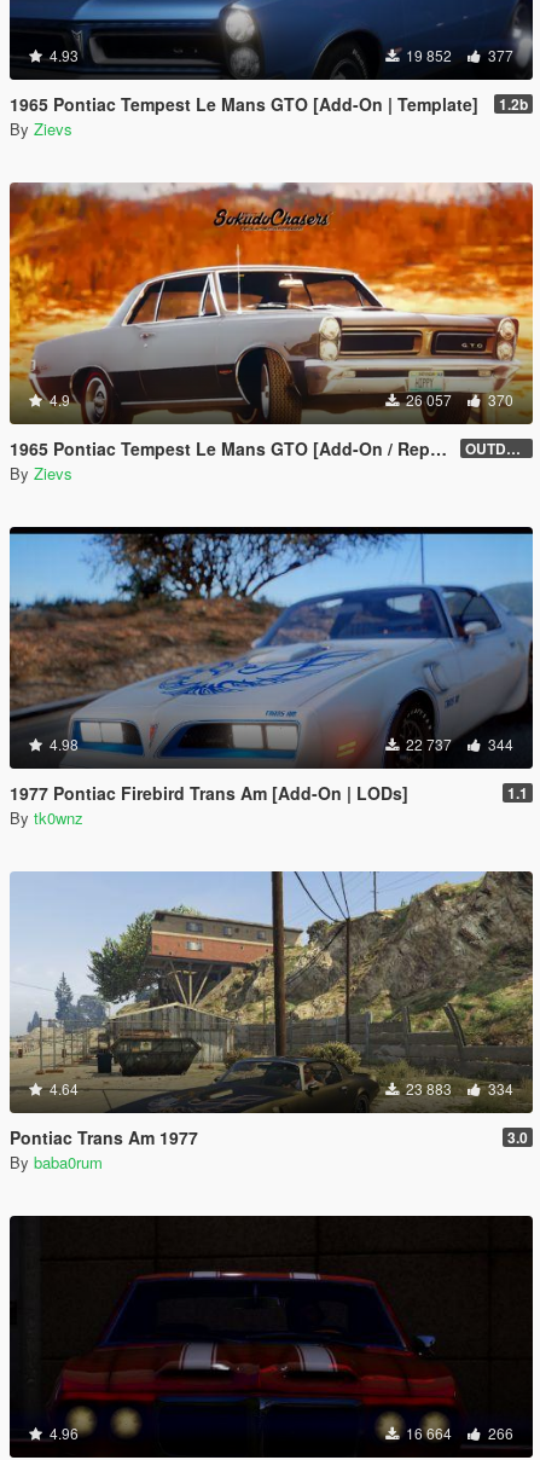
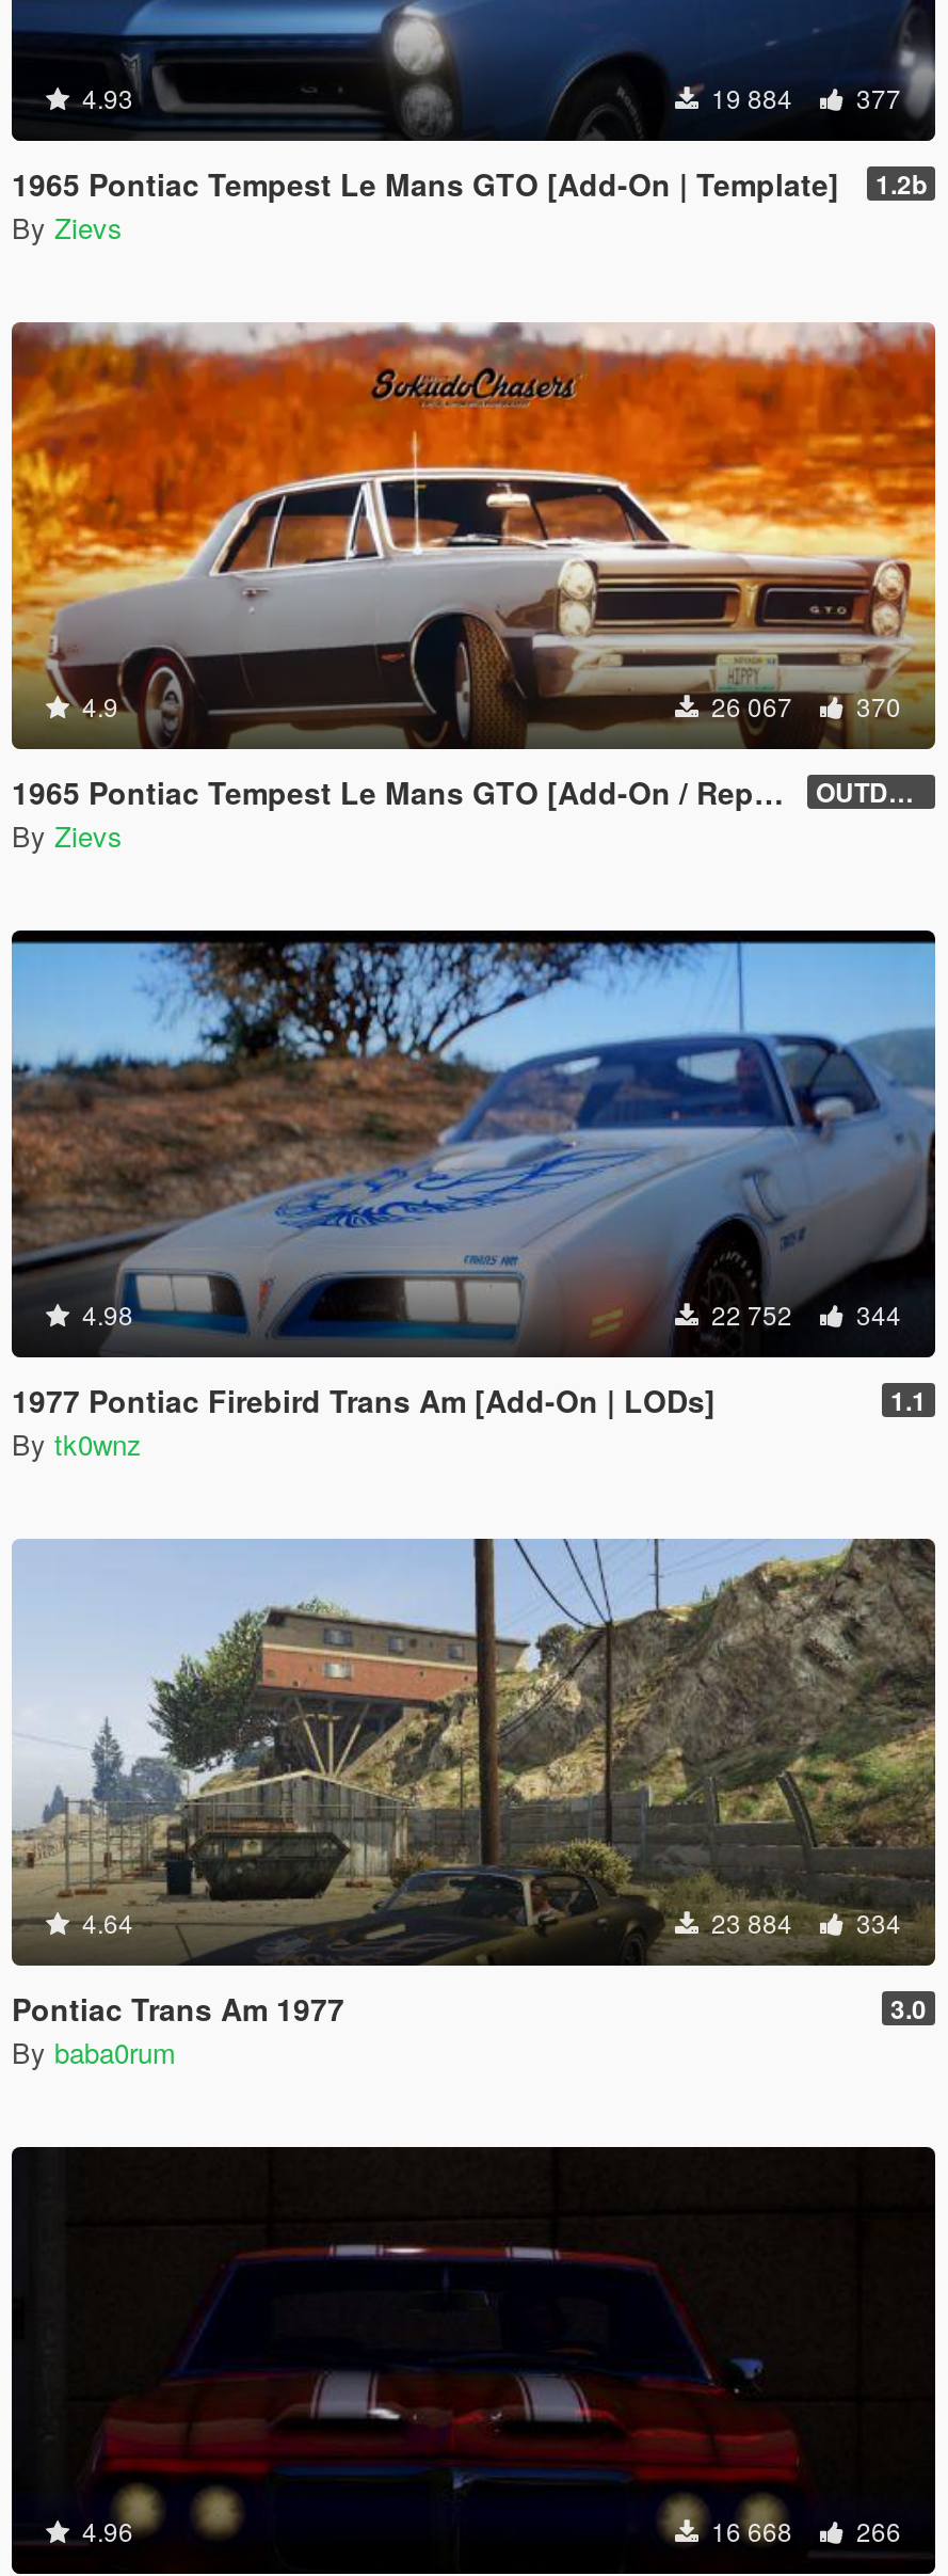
- 19 852 377
+ 19 884 377

- 26 057 370
+ 26 067 370

- 22 737 344
+ 22 752 344

- 23 883 334
+ 23 884 334

- 16 664 266
+ 16 668 266
